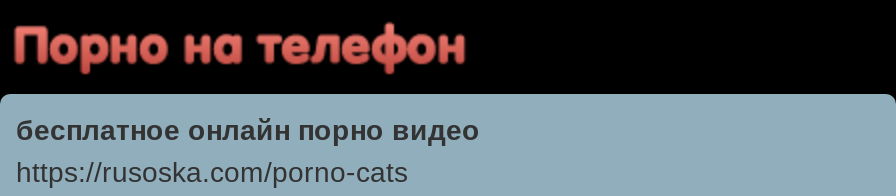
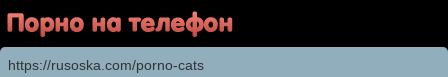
- бесплатное онлайн порно видео
